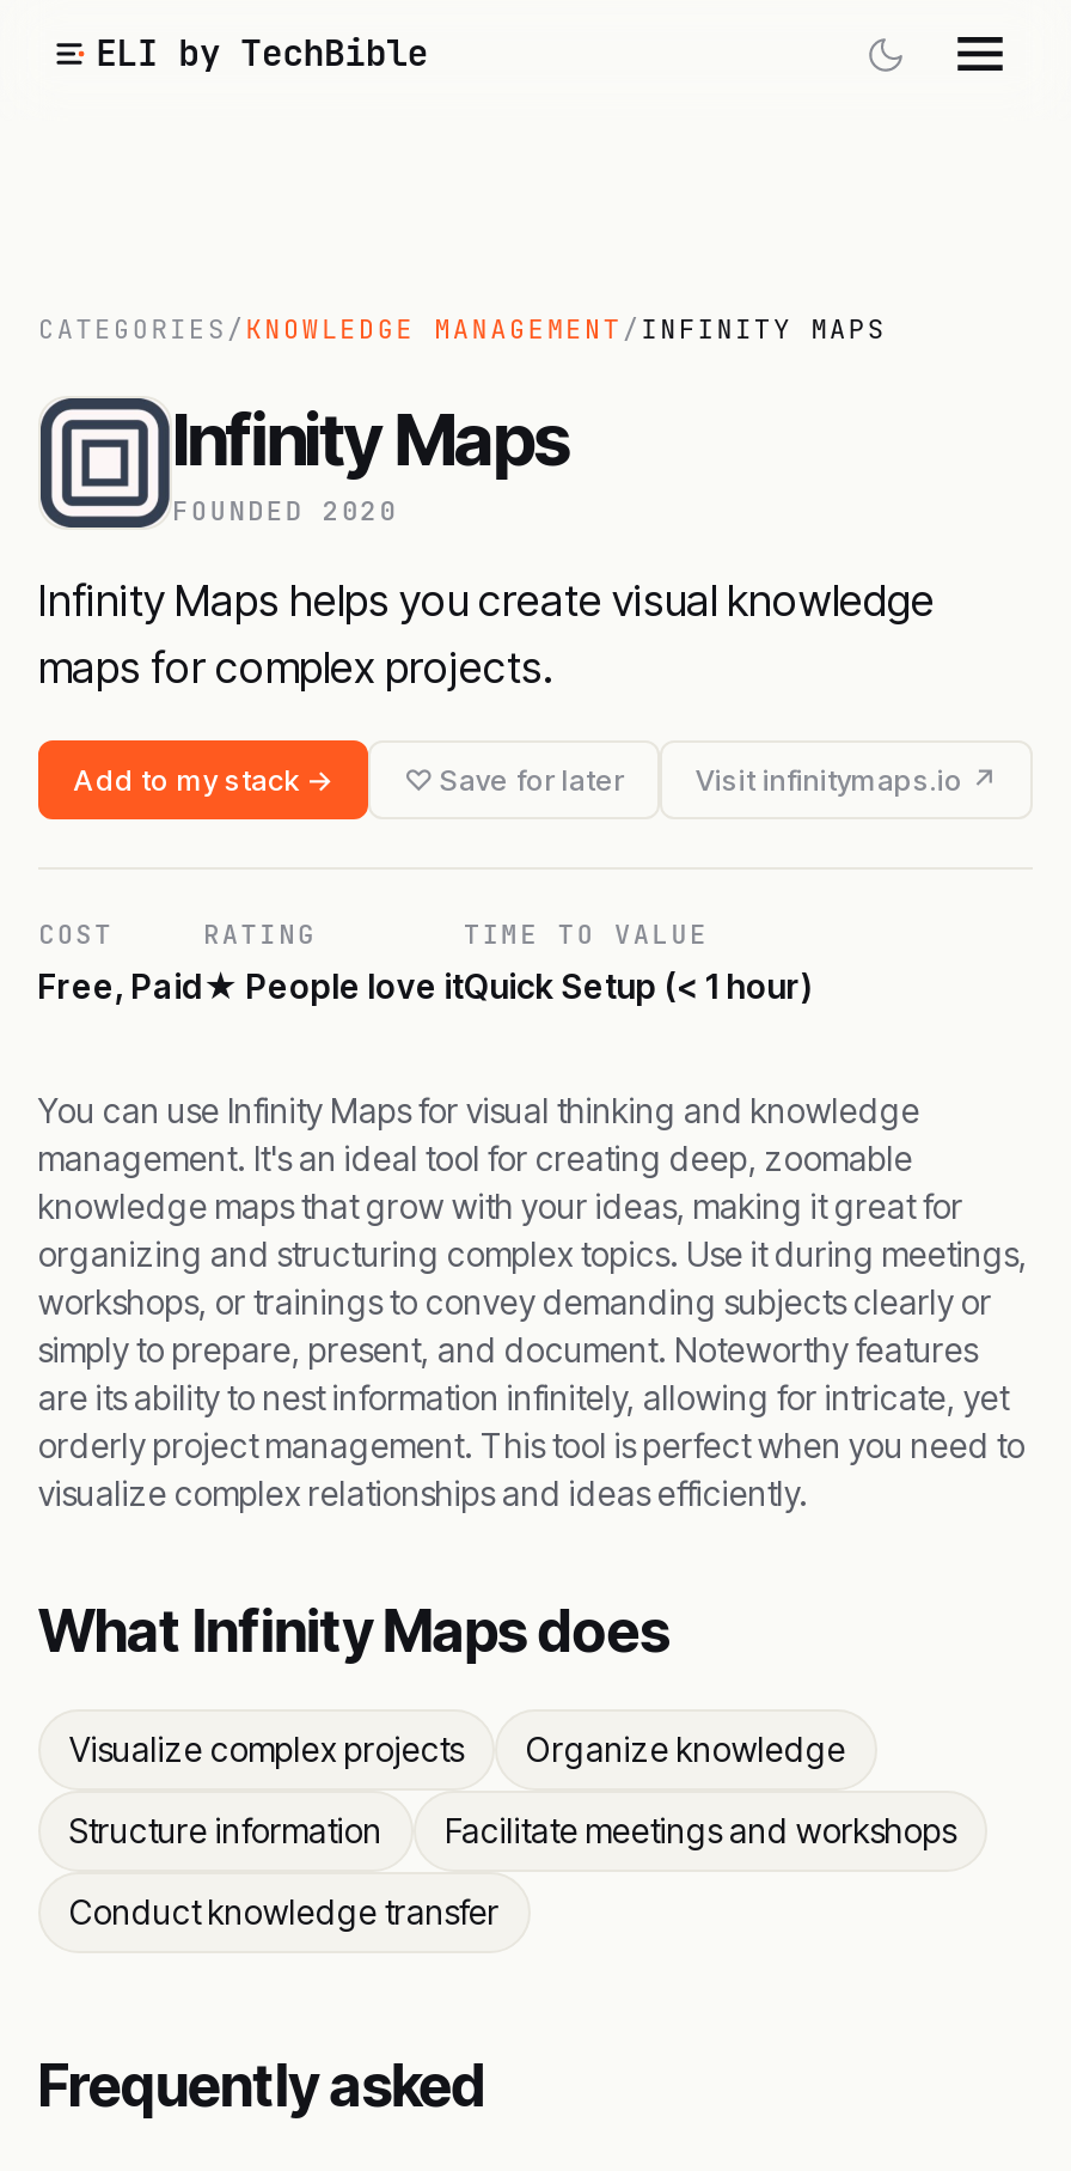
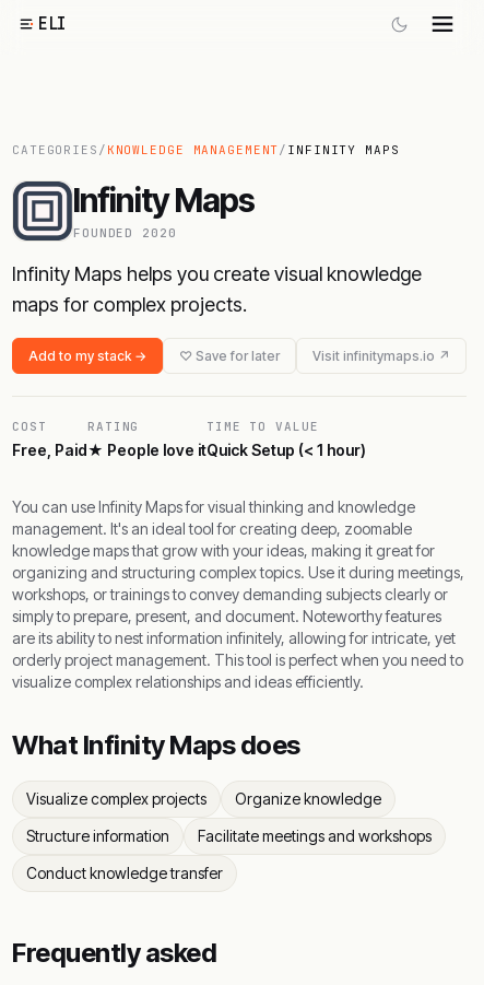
- ELI by TechBible
+ ELI
